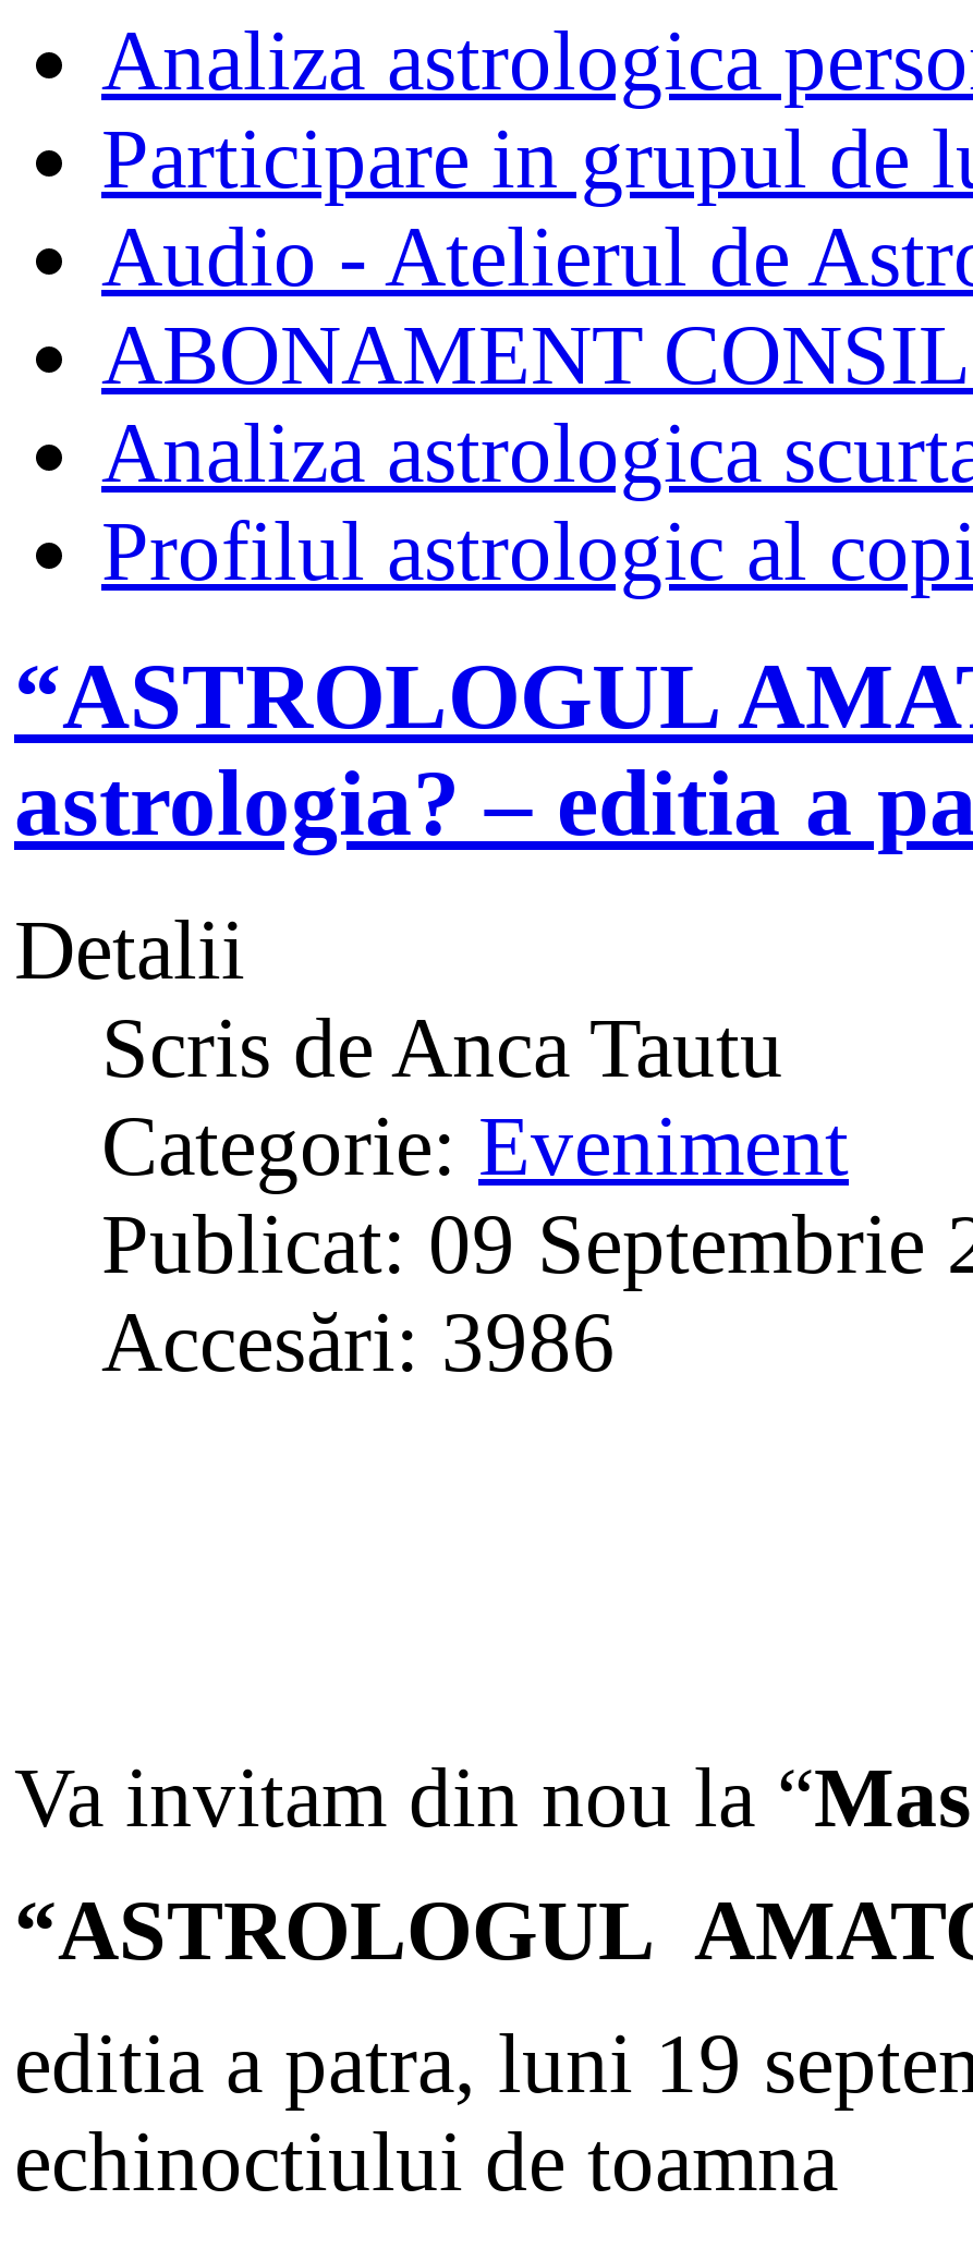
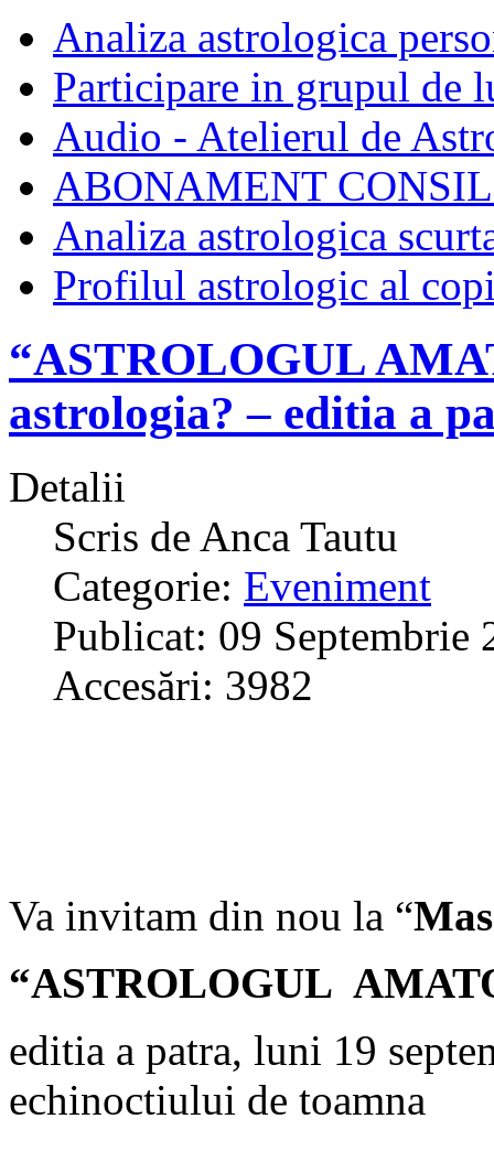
- Accesări: 3986
+ Accesări: 3982
